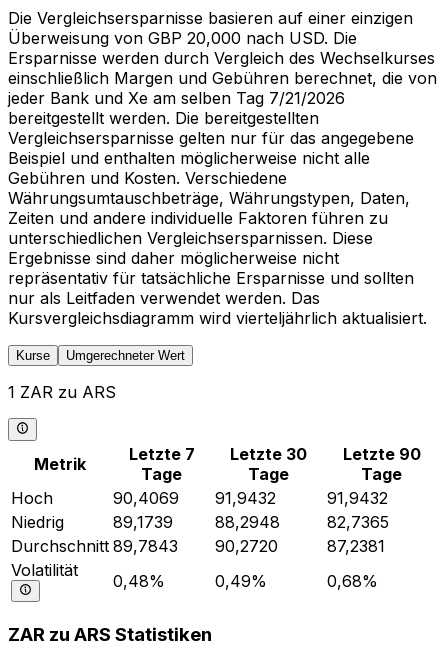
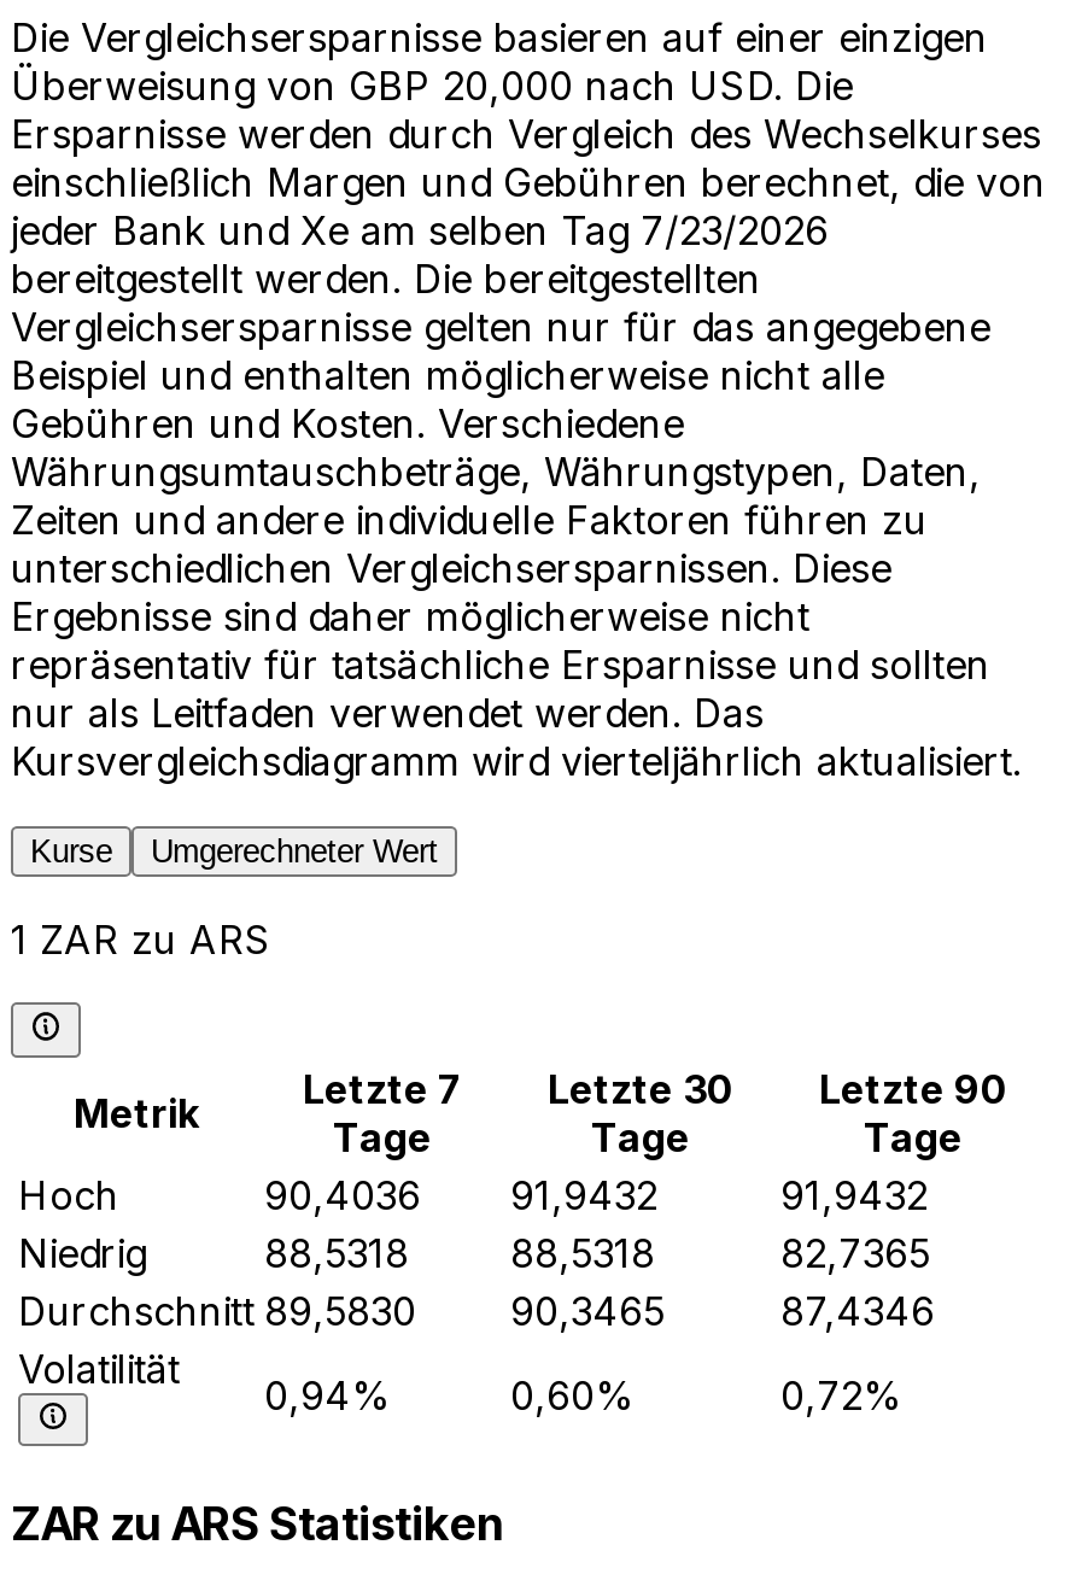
- jeder Bank und Xe am selben Tag 7/21/2026
+ jeder Bank und Xe am selben Tag 7/23/2026

- 90,4069 91,9432
+ 90,4036 91,9432

- 89,1739
+ 88,5318

- 88,2948
+ 88,5318

- Durchschnitt 89,7843
+ Durchschnitt 89,5830

- 90,2720
+ 90,3465

- 87,2381
+ 87,4346

- 0,48%
+ 0,94%

- 0,49%
+ 0,60%

- 0,68%
+ 0,72%
